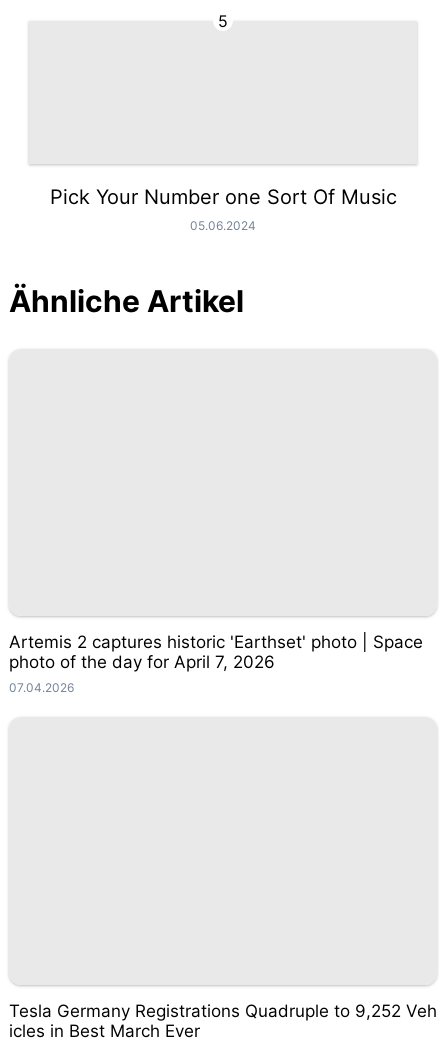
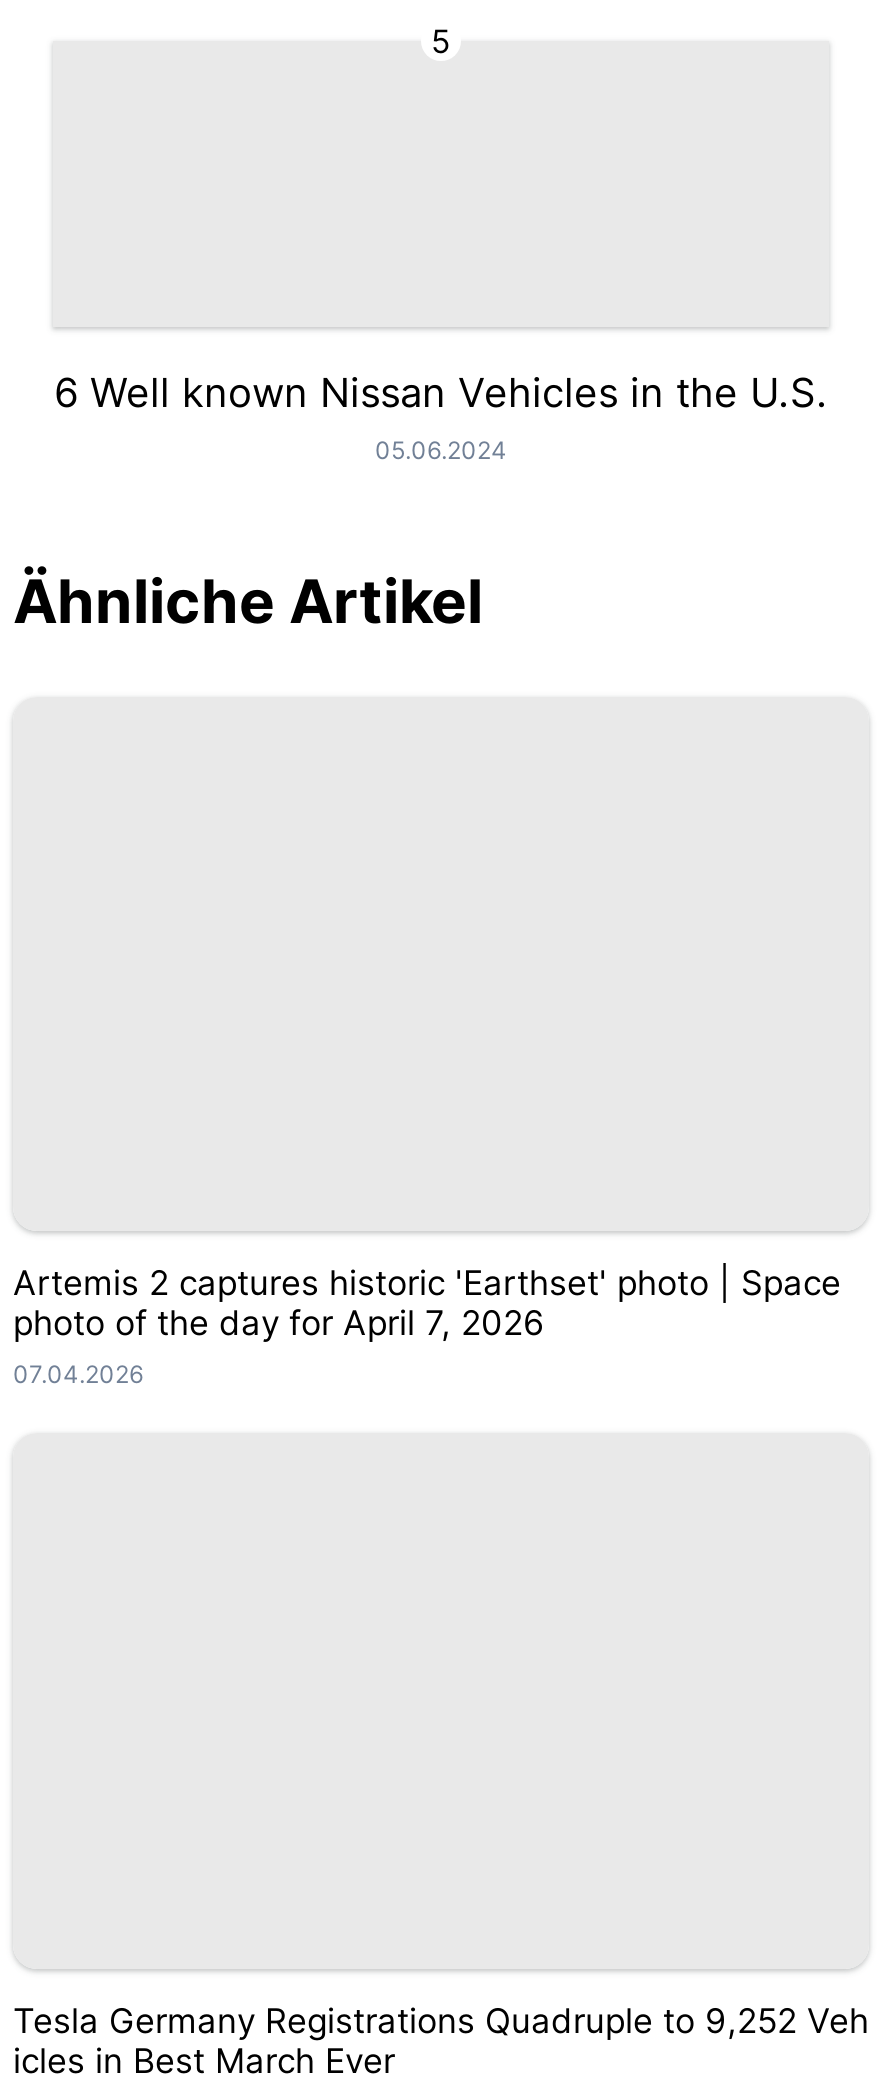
- Pick Your Number one Sort Of Music
+ 6 Well known Nissan Vehicles in the U.S.
